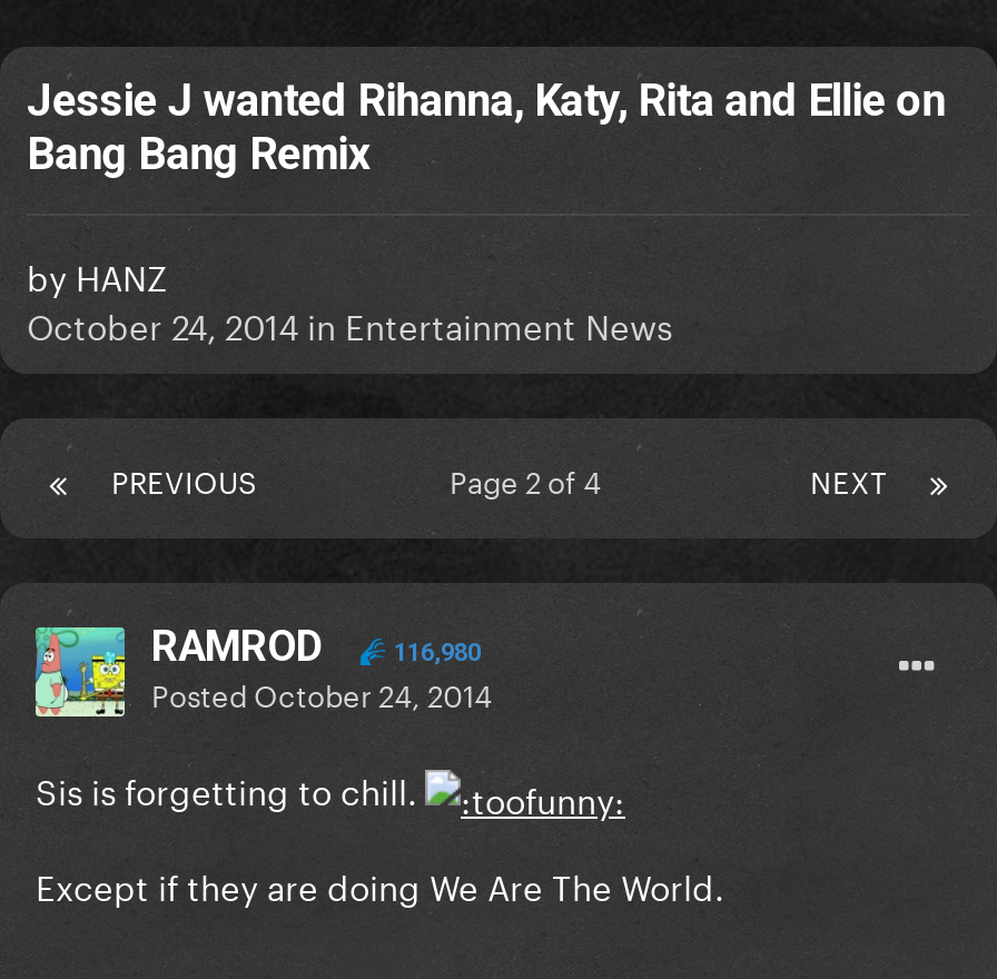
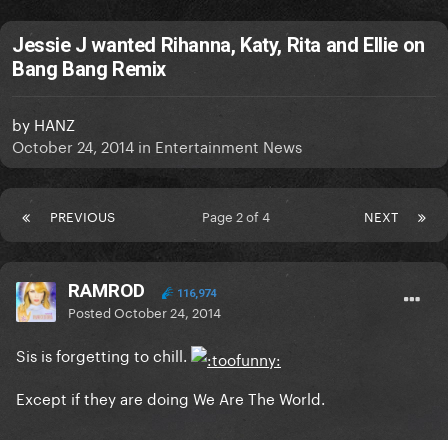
- [image]
- RAMROD 116,980
+ [image]
+ RAMROD 116,974
